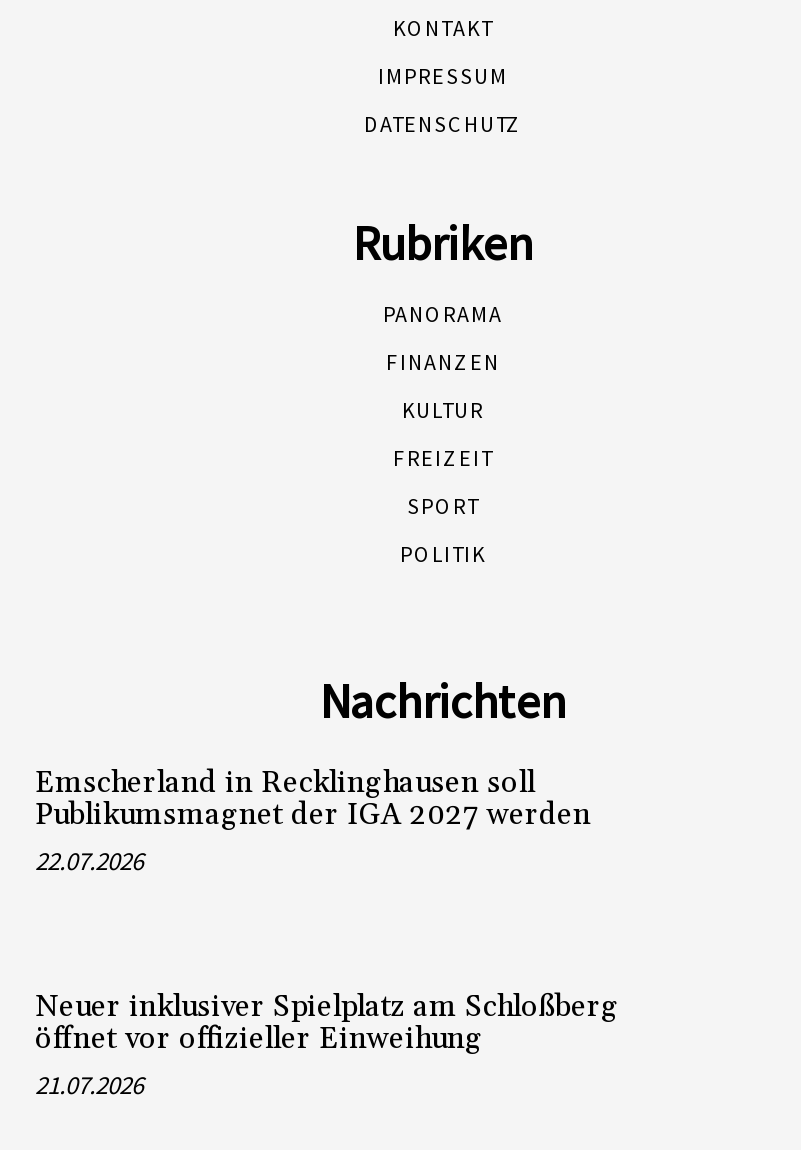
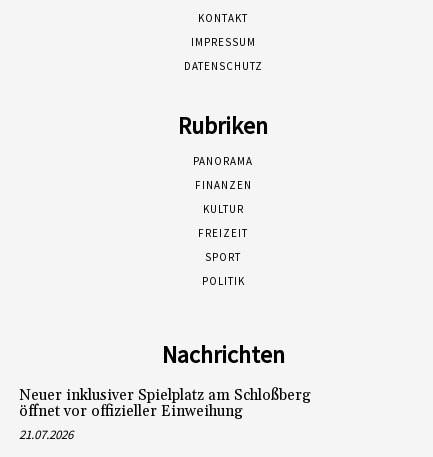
- Emscherland in Recklinghausen soll
- Publikumsmagnet der IGA 2027 werden
- 22.07.2026
